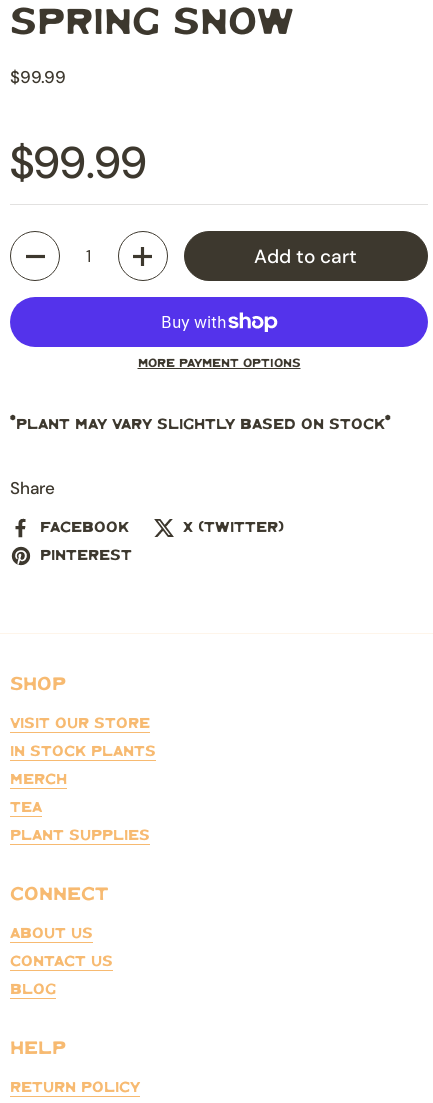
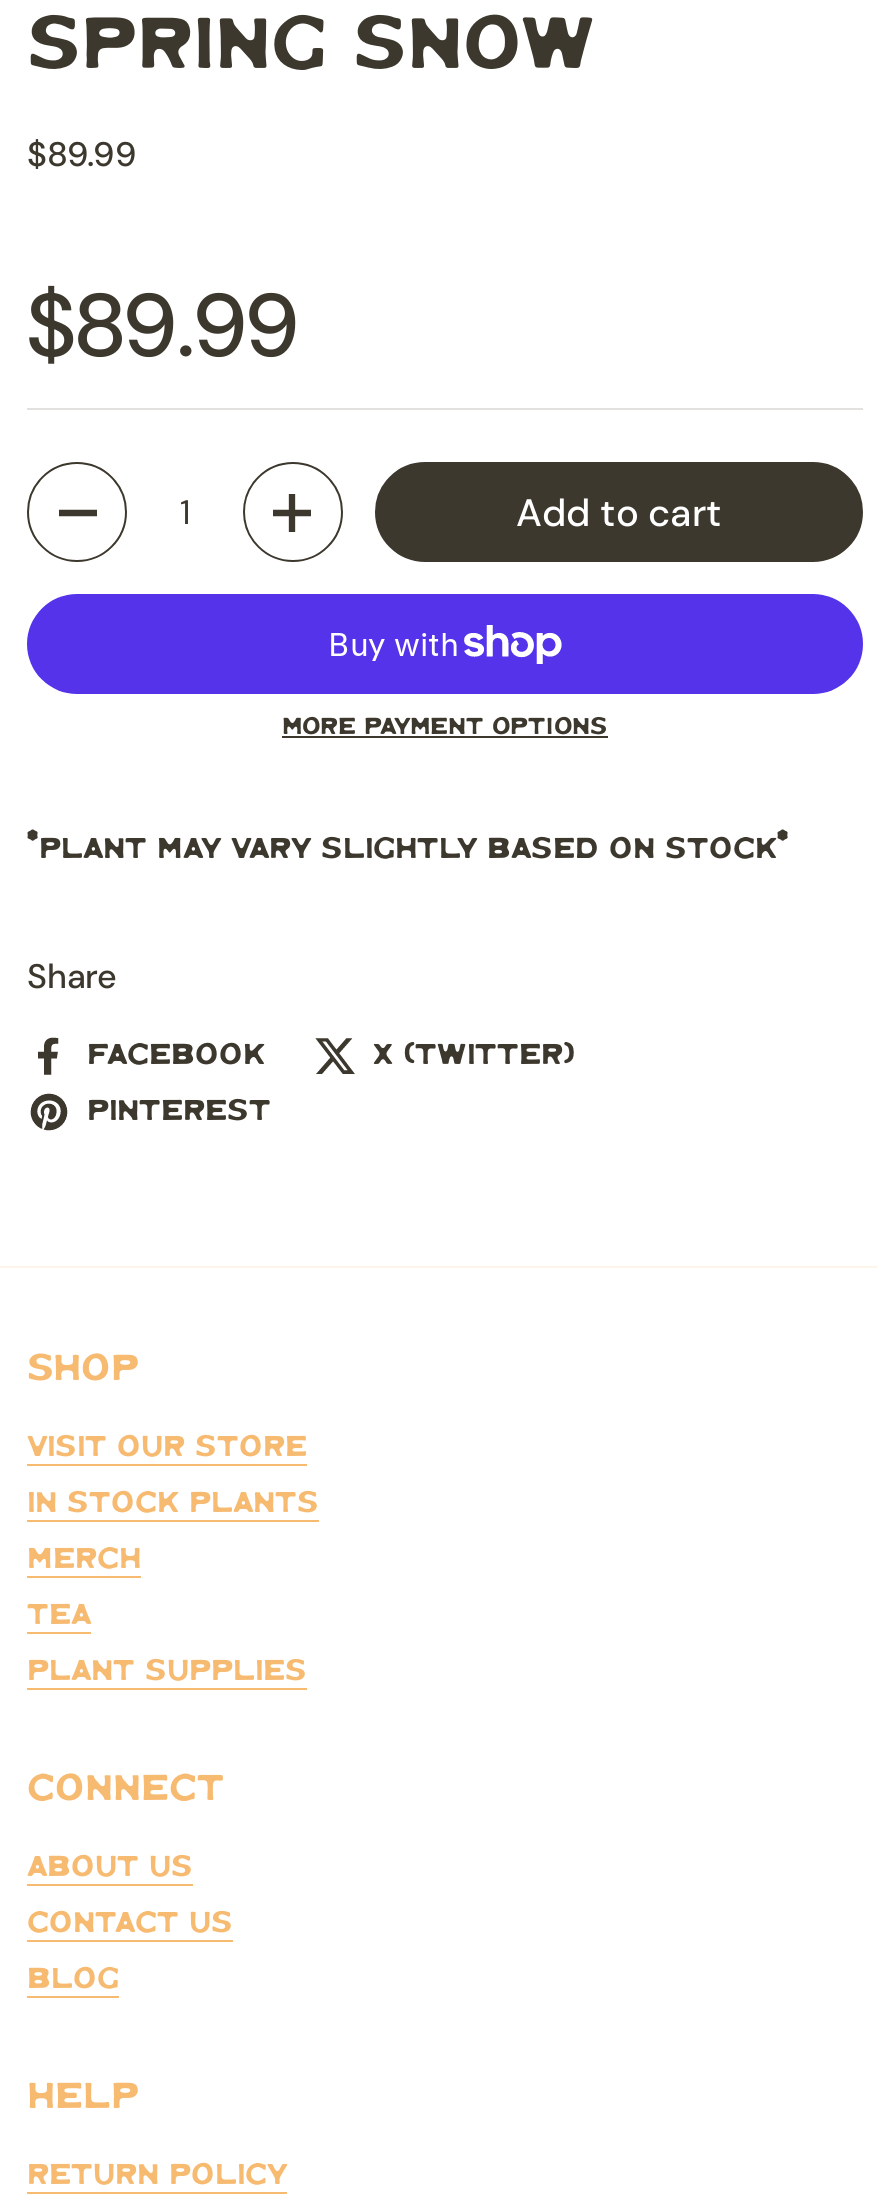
- $99.99
+ $89.99

- $99.99
+ $89.99
